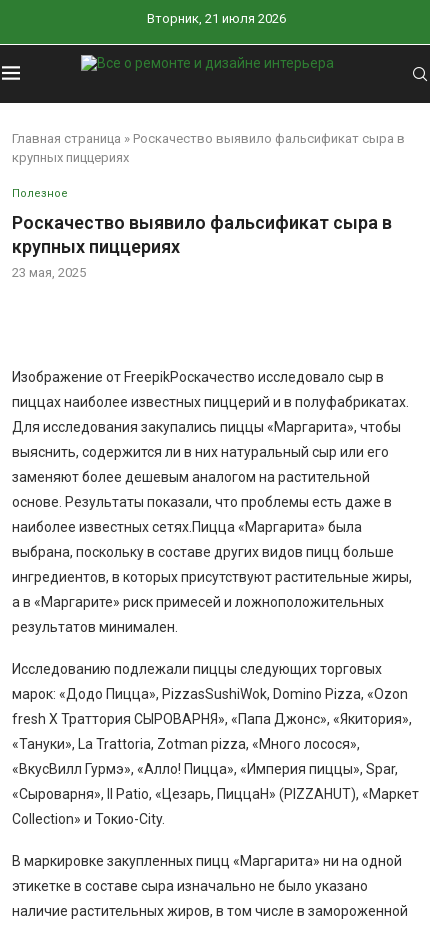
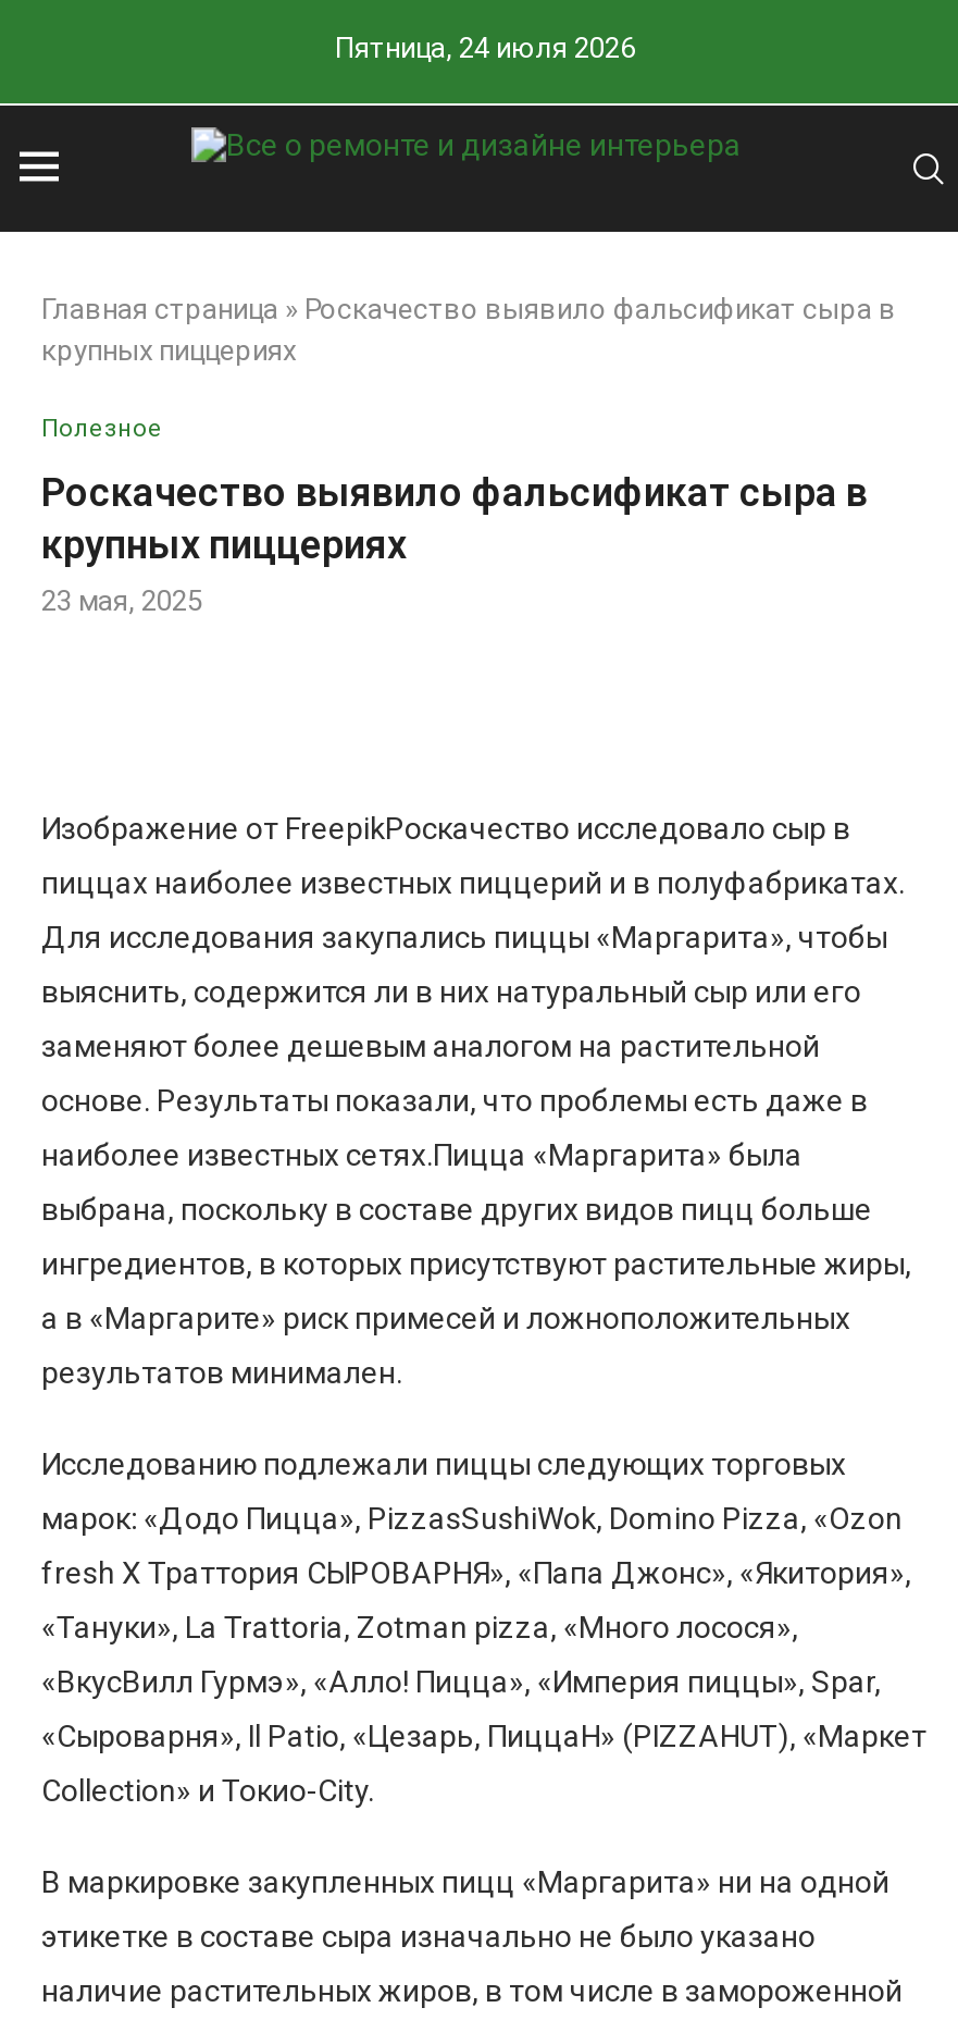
- Вторник, 21 июля 2026
+ Пятница, 24 июля 2026
